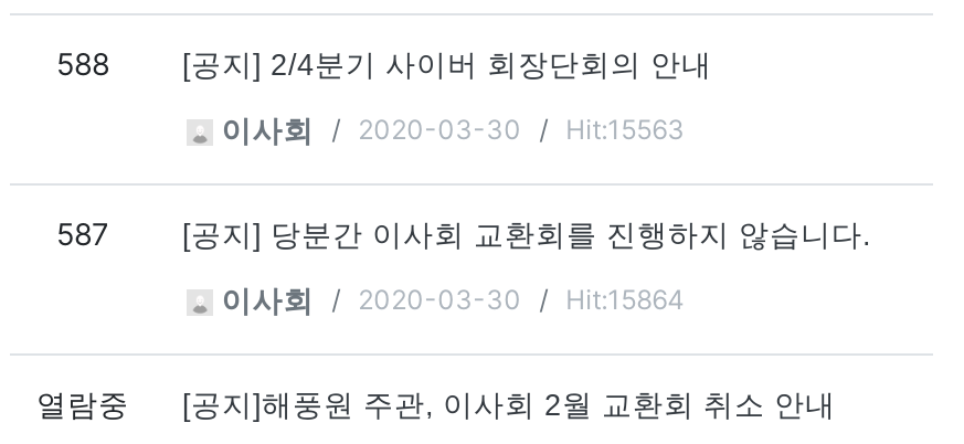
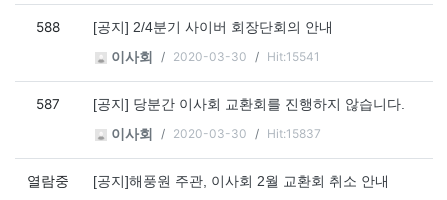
- 이사회 2020-03-30 Hit:15563
+ 이사회 2020-03-30 Hit:15541

- 이사회 2020-03-30 Hit:15864
+ 이사회 2020-03-30 Hit:15837
